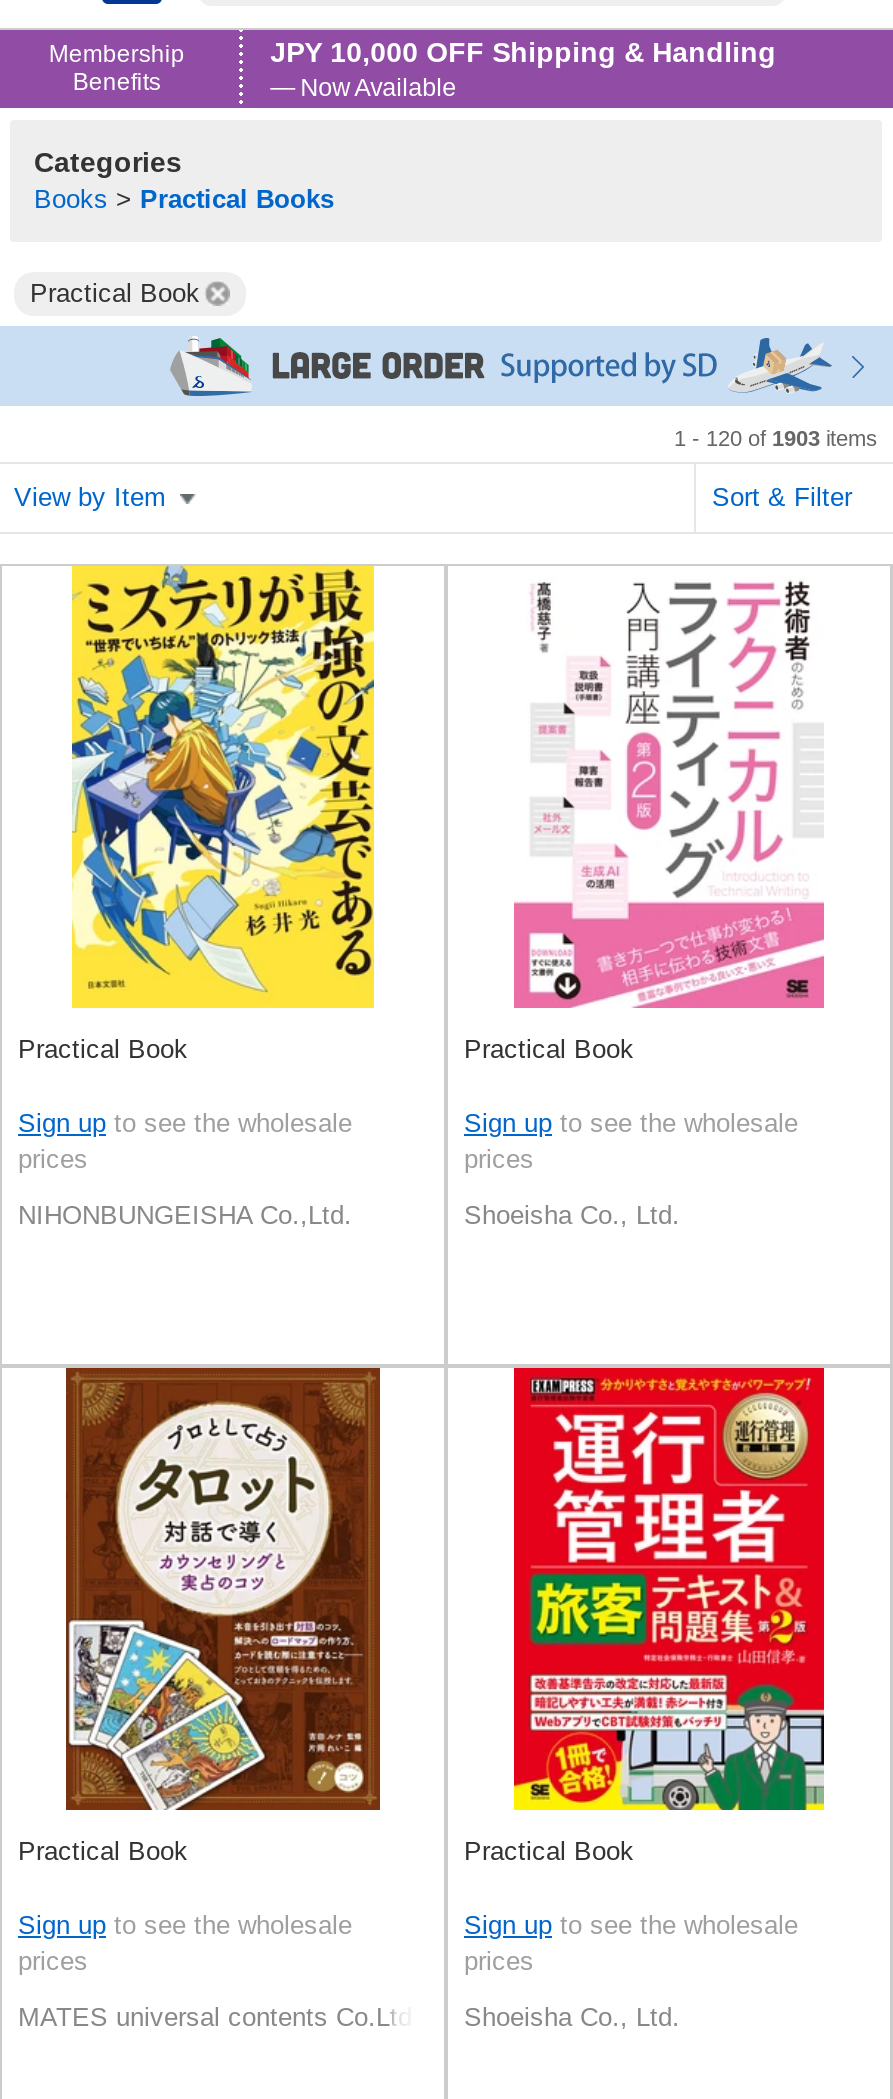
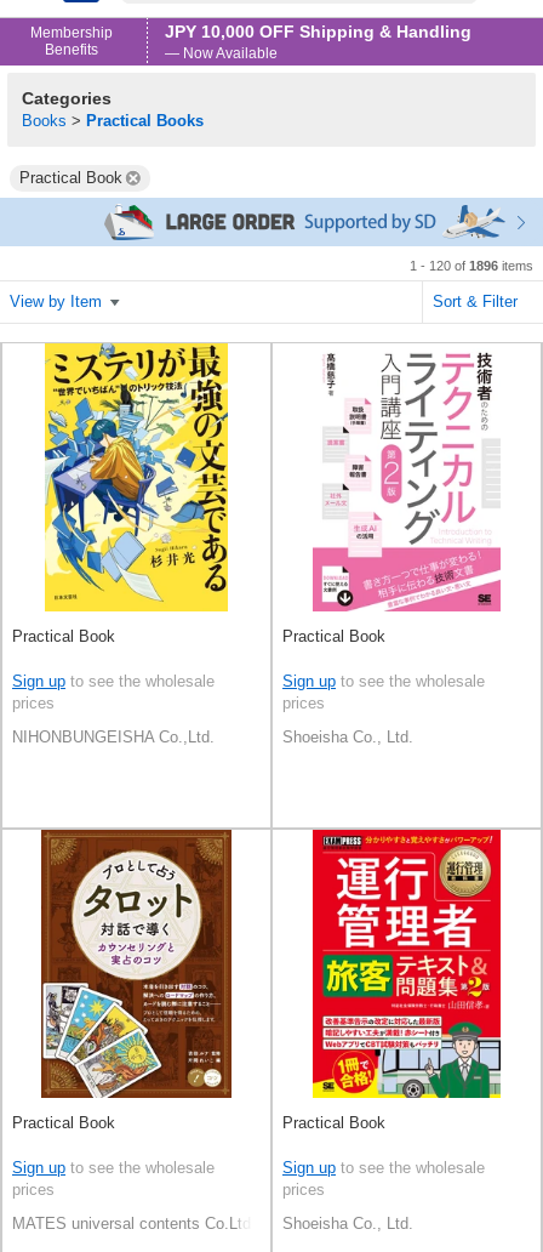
- 1 - 120 of 1903 items
+ 1 - 120 of 1896 items
